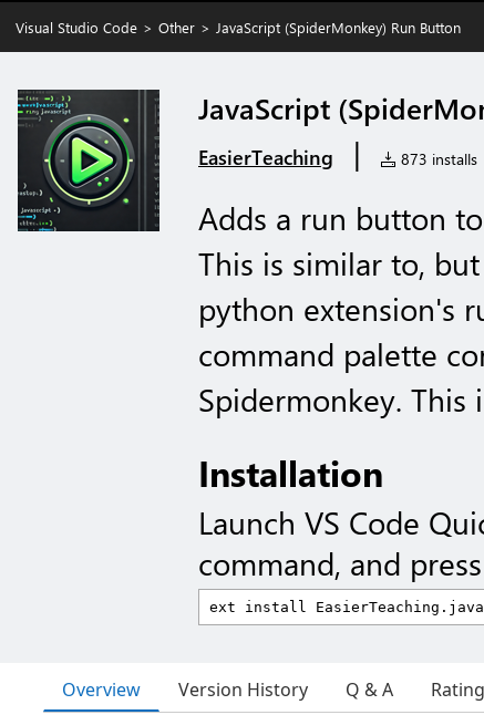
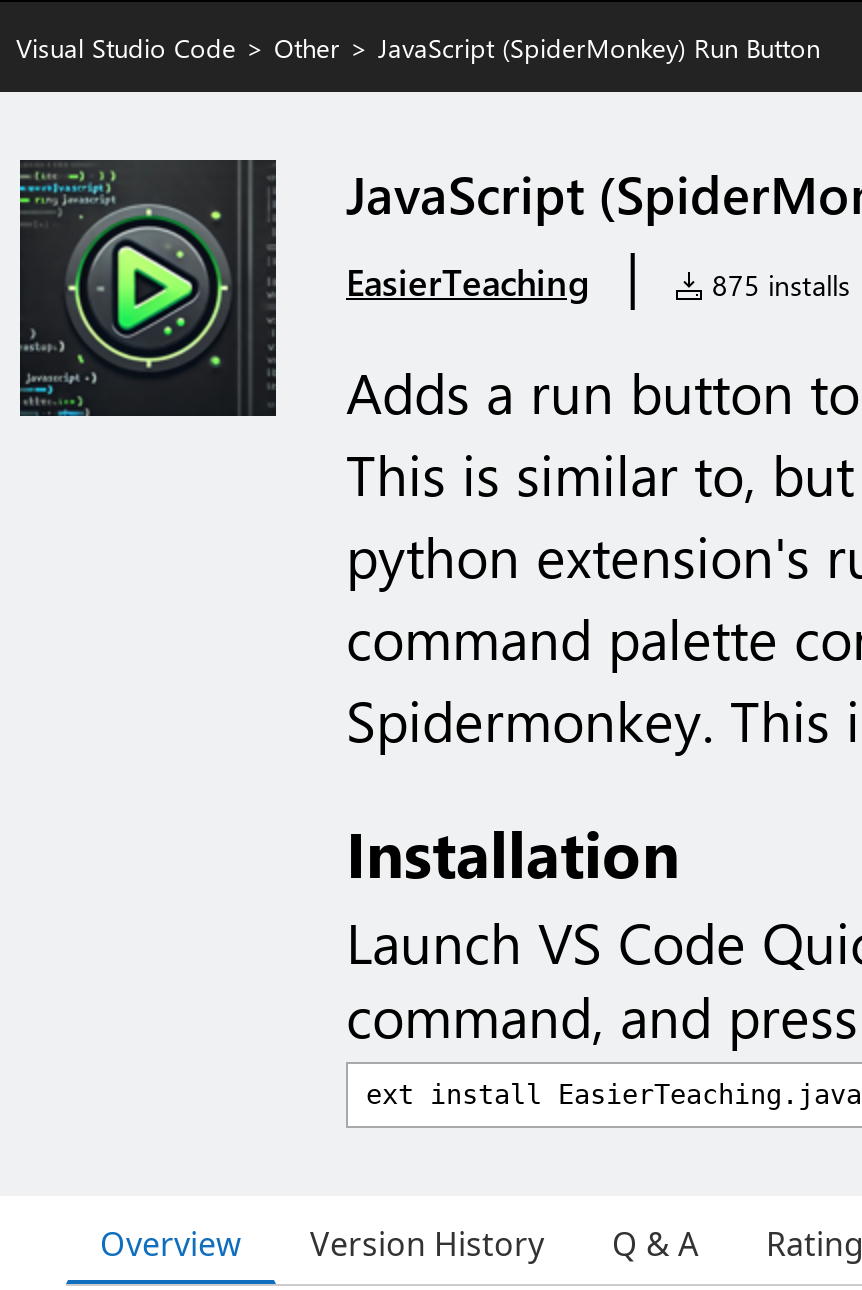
- 873 installs
+ 875 installs
